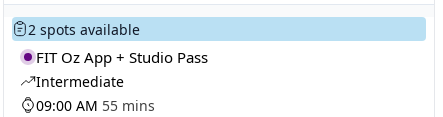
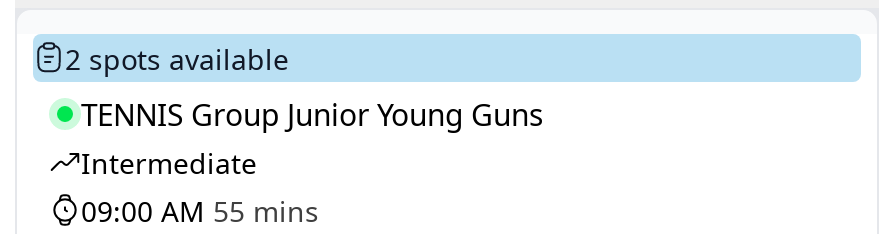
- FIT Oz App + Studio Pass
+ TENNIS Group Junior Young Guns
